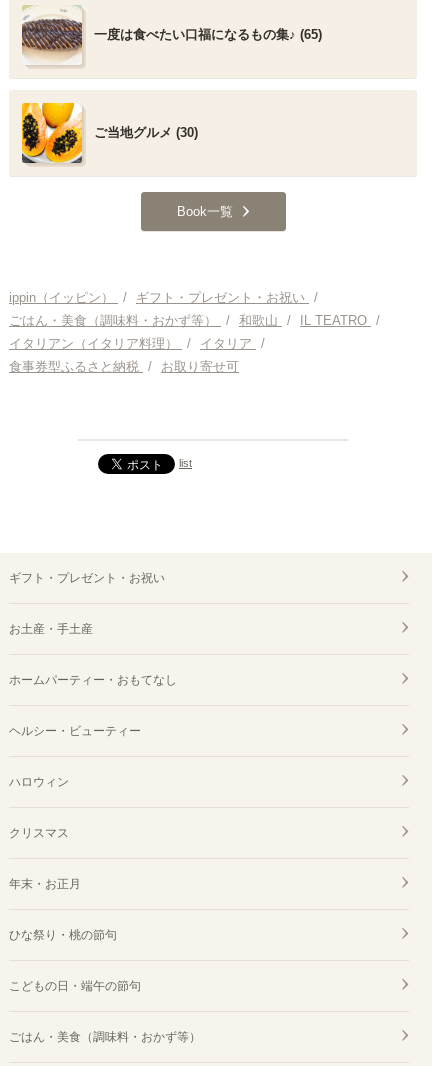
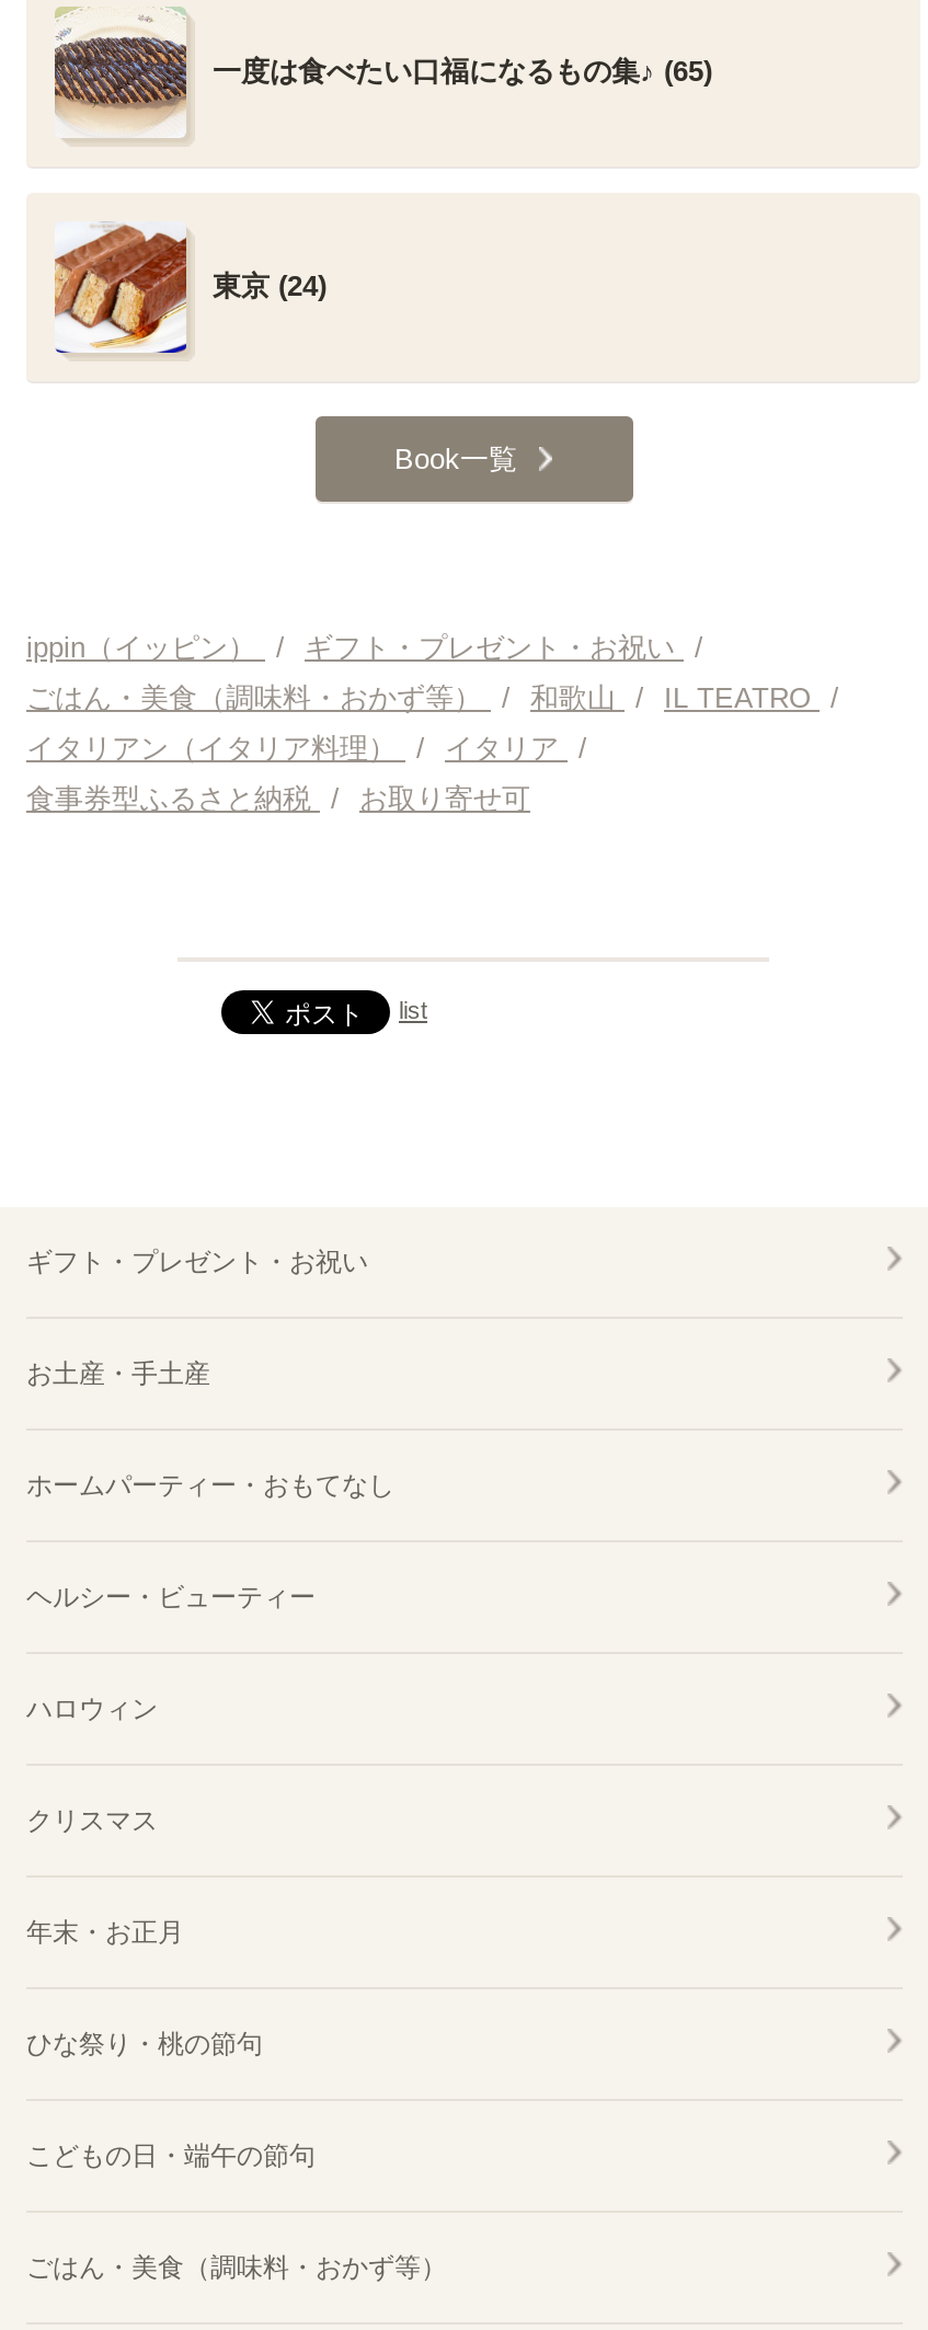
- [image]
- ご当地グルメ (30)
+ [image]
+ 東京 (24)
